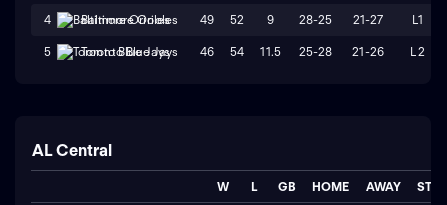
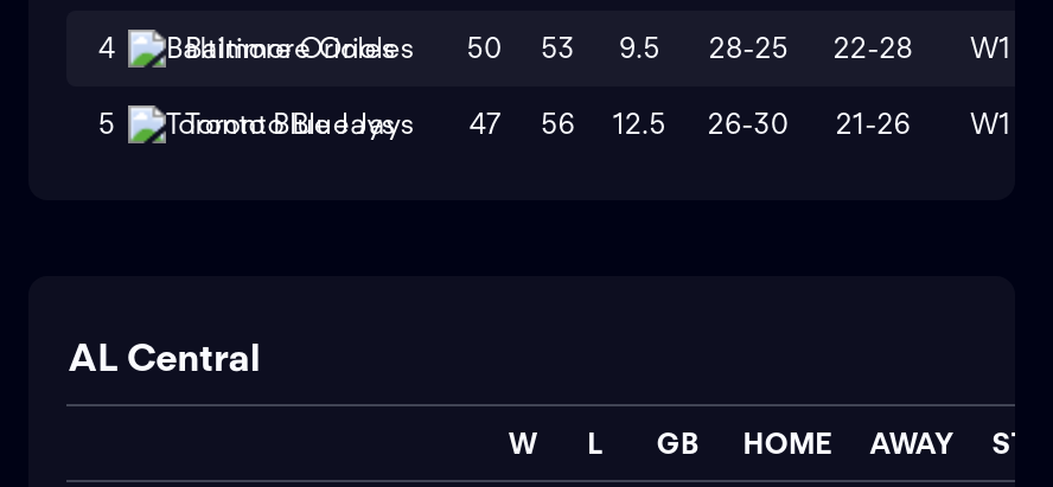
- 49
+ 50

- 52
+ 53

- 9
+ 9.5

- 21-27
- L1
+ 22-28
+ W1

- 46
+ 47

- 54
+ 56

- 11.5
+ 12.5

- 25-28
+ 26-30

- L2
+ W1
